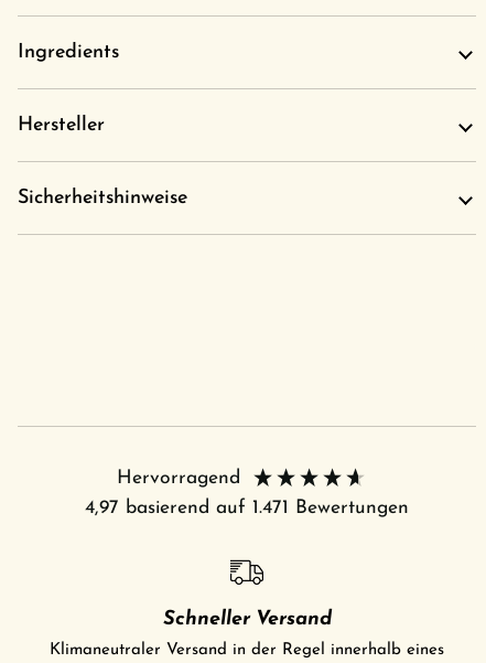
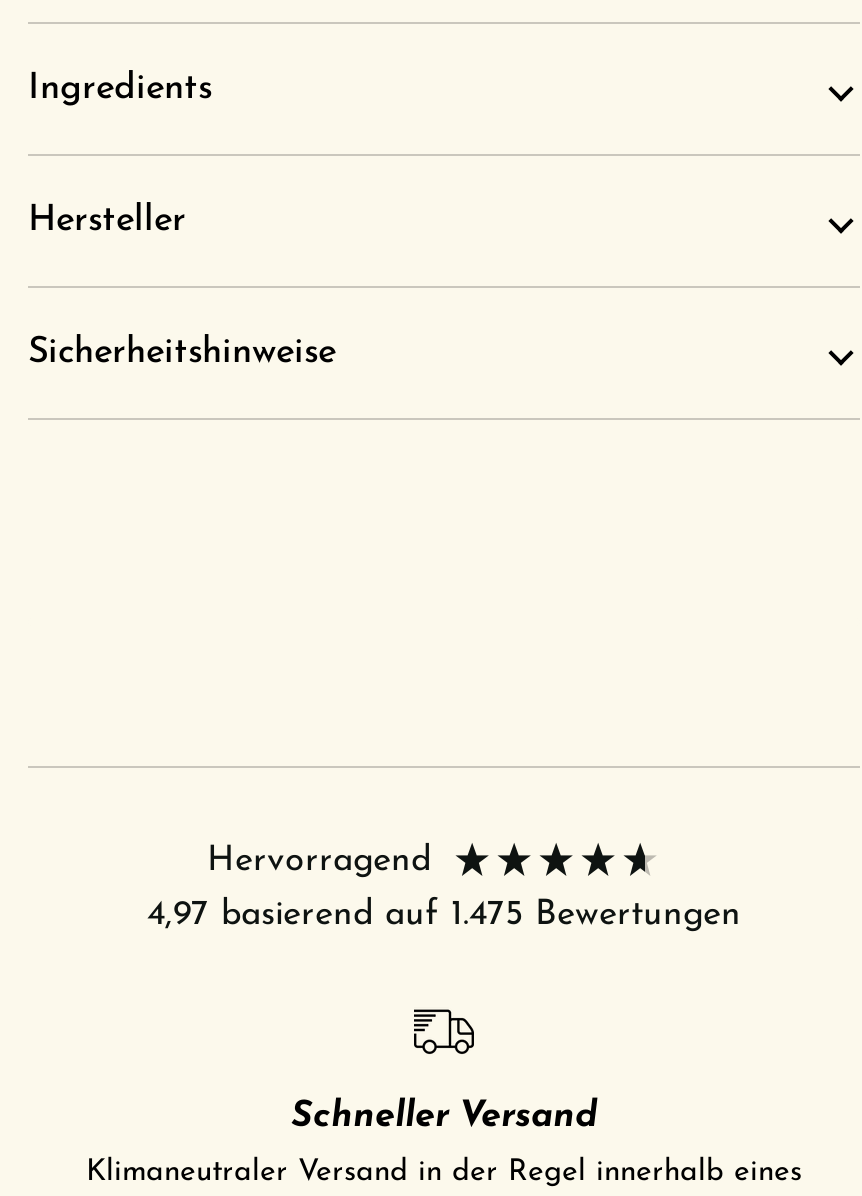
- 4,97 basierend auf 1.471 Bewertungen
+ 4,97 basierend auf 1.475 Bewertungen
